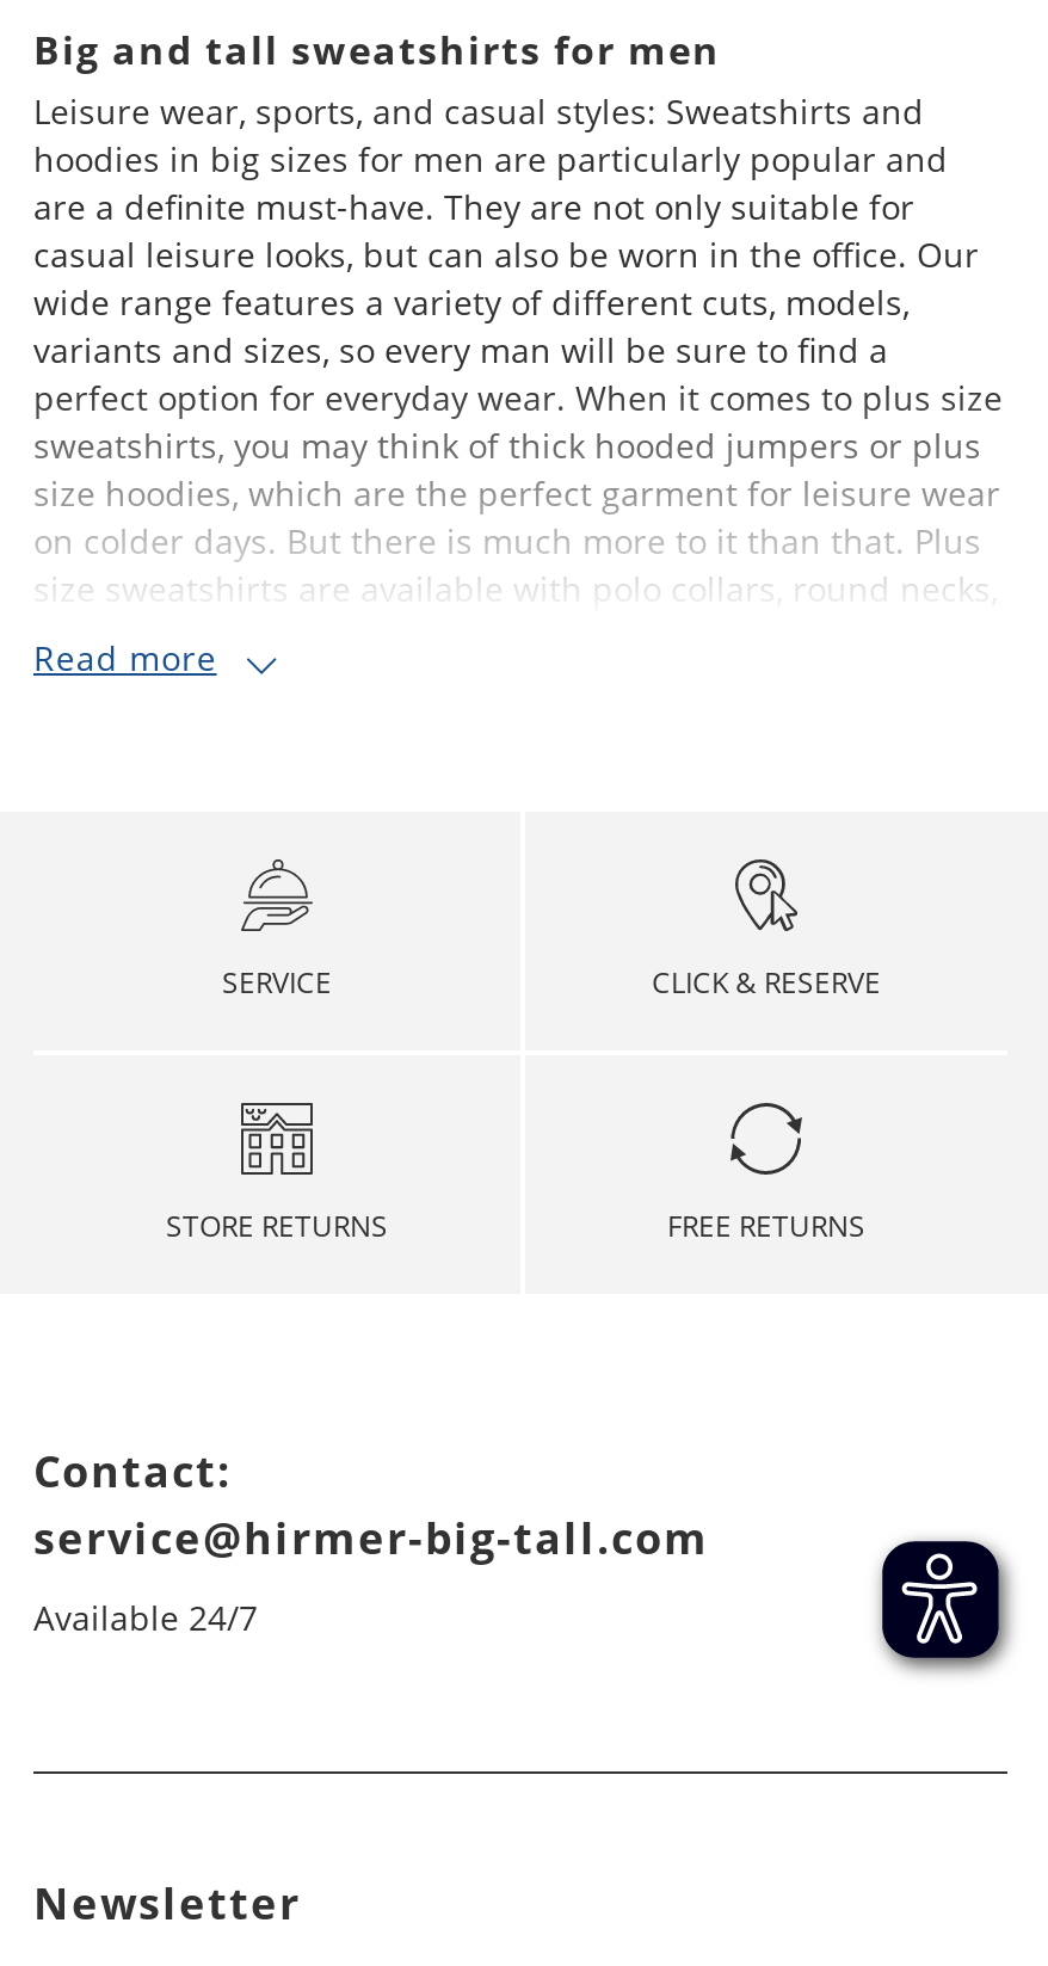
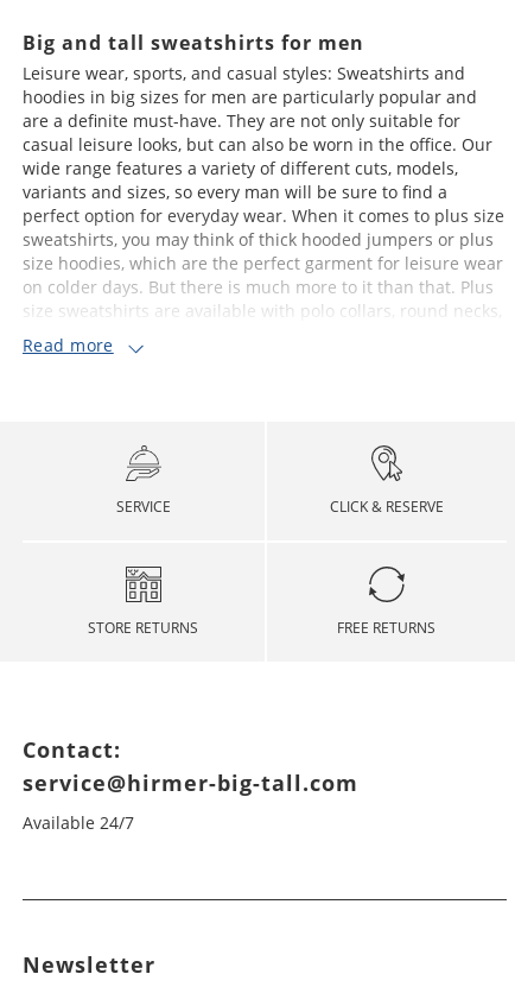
- [image]
